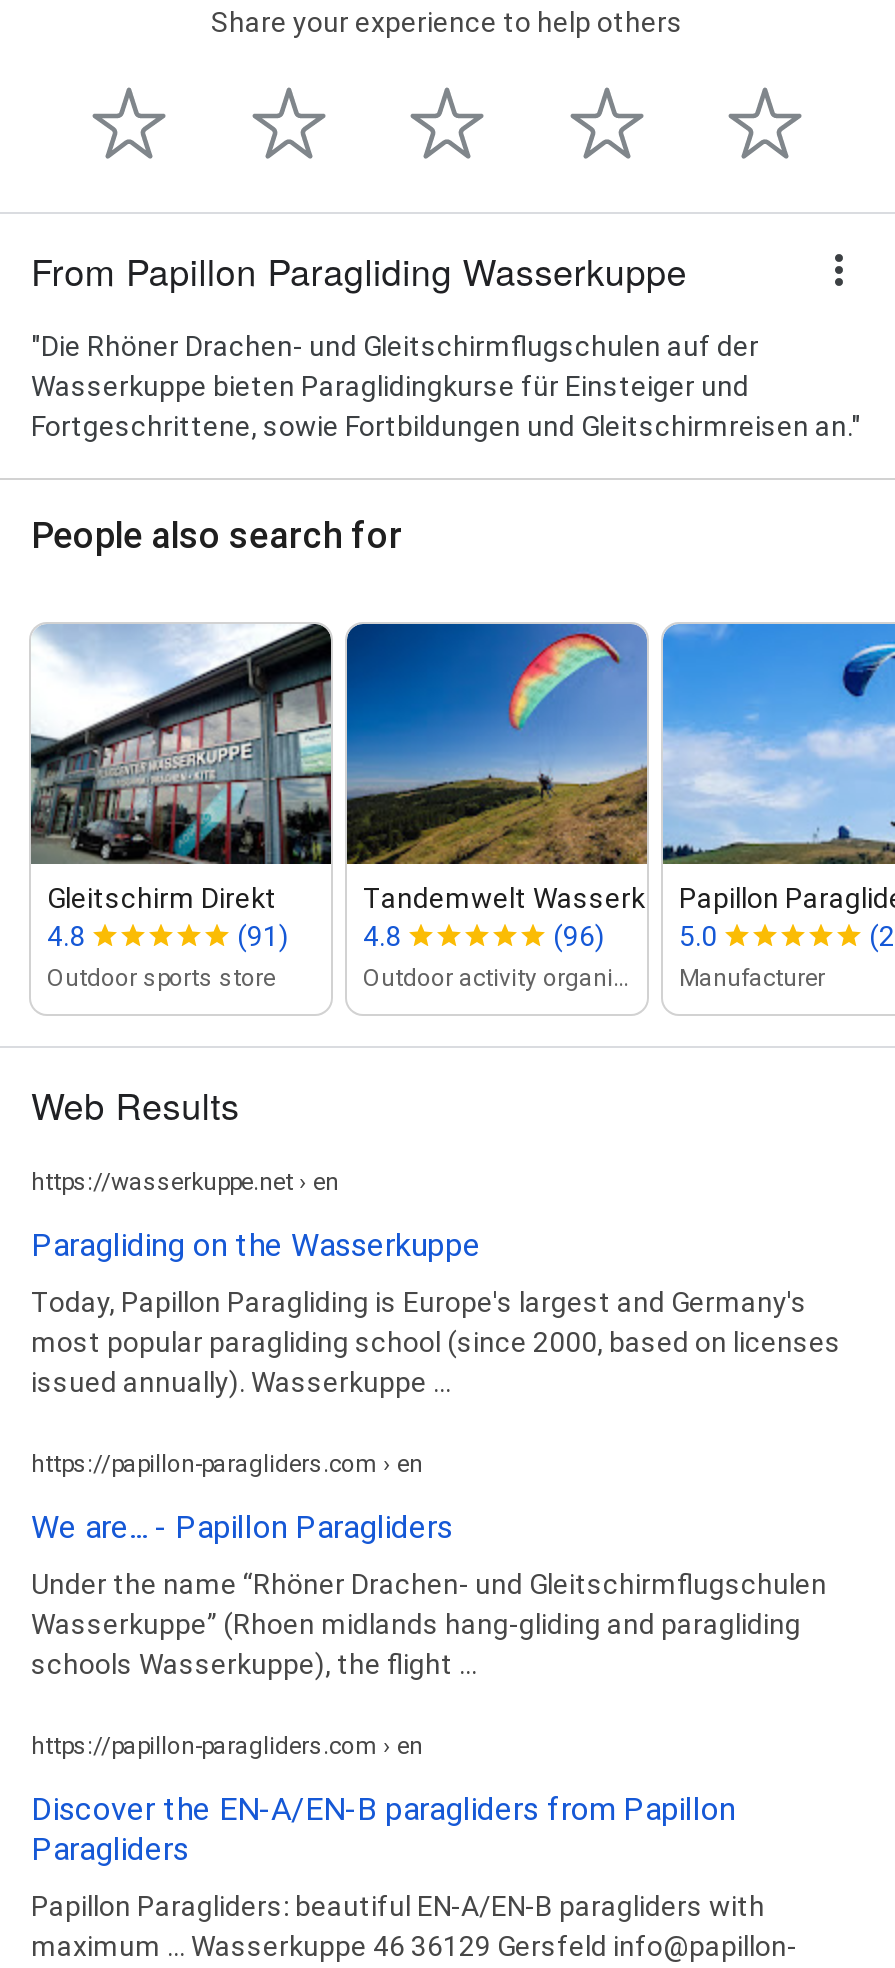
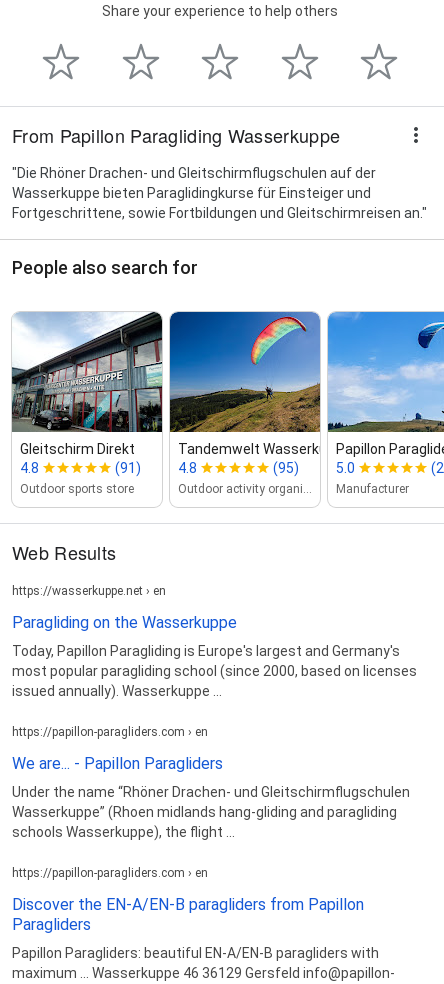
- (96)
+ (95)
